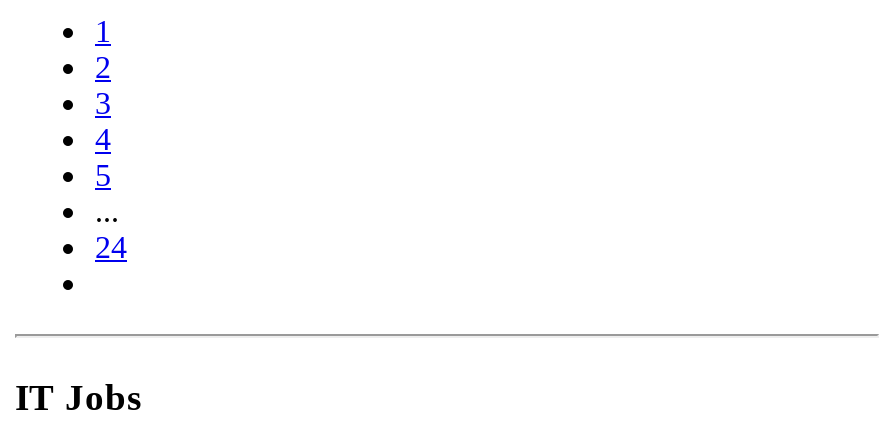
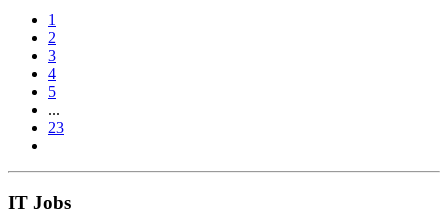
- 24
+ 23
